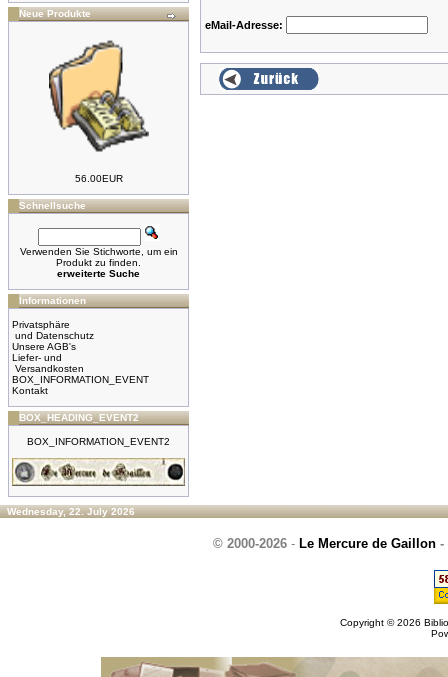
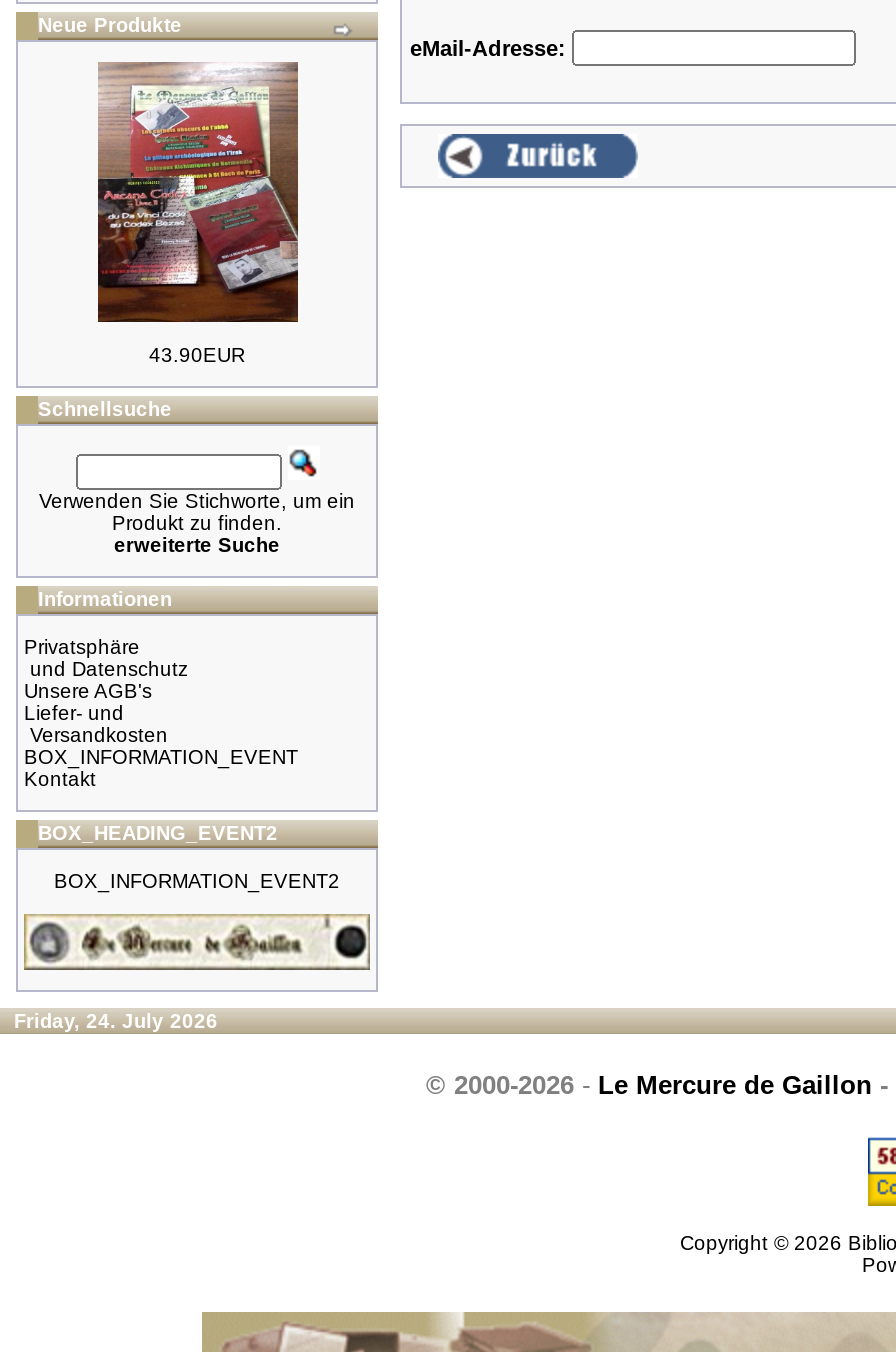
- [image]
- 56.00EUR
+ [image]
+ 43.90EUR

- Wednesday, 22. July 2026
+ Friday, 24. July 2026
